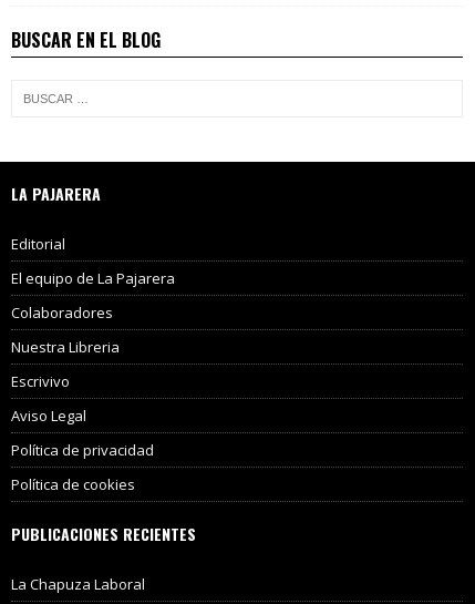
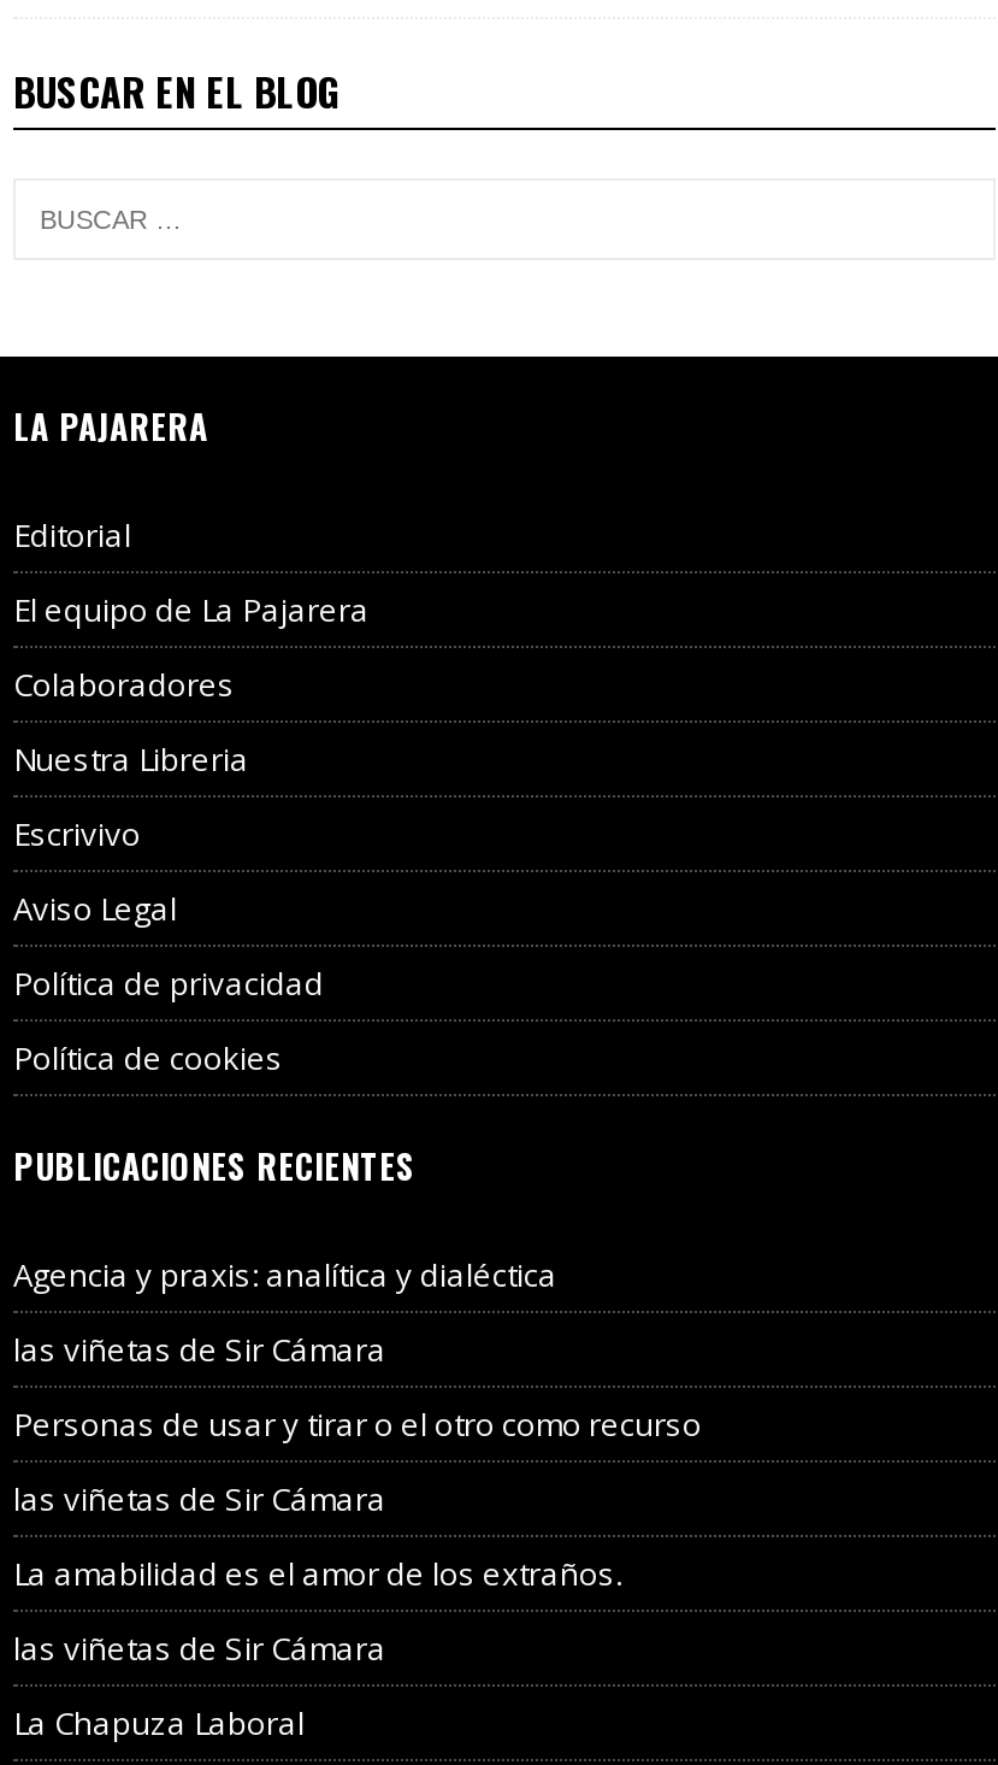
+ Agencia y praxis: analítica y dialéctica
+ las viñetas de Sir Cámara
+ Personas de usar y tirar o el otro como recurso
+ las viñetas de Sir Cámara
+ La amabilidad es el amor de los extraños.
+ las viñetas de Sir Cámara
